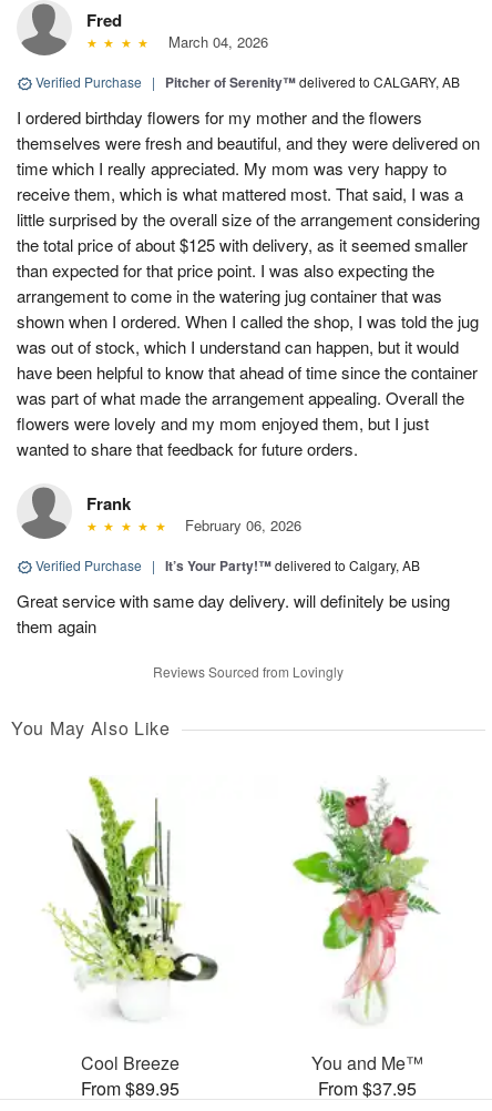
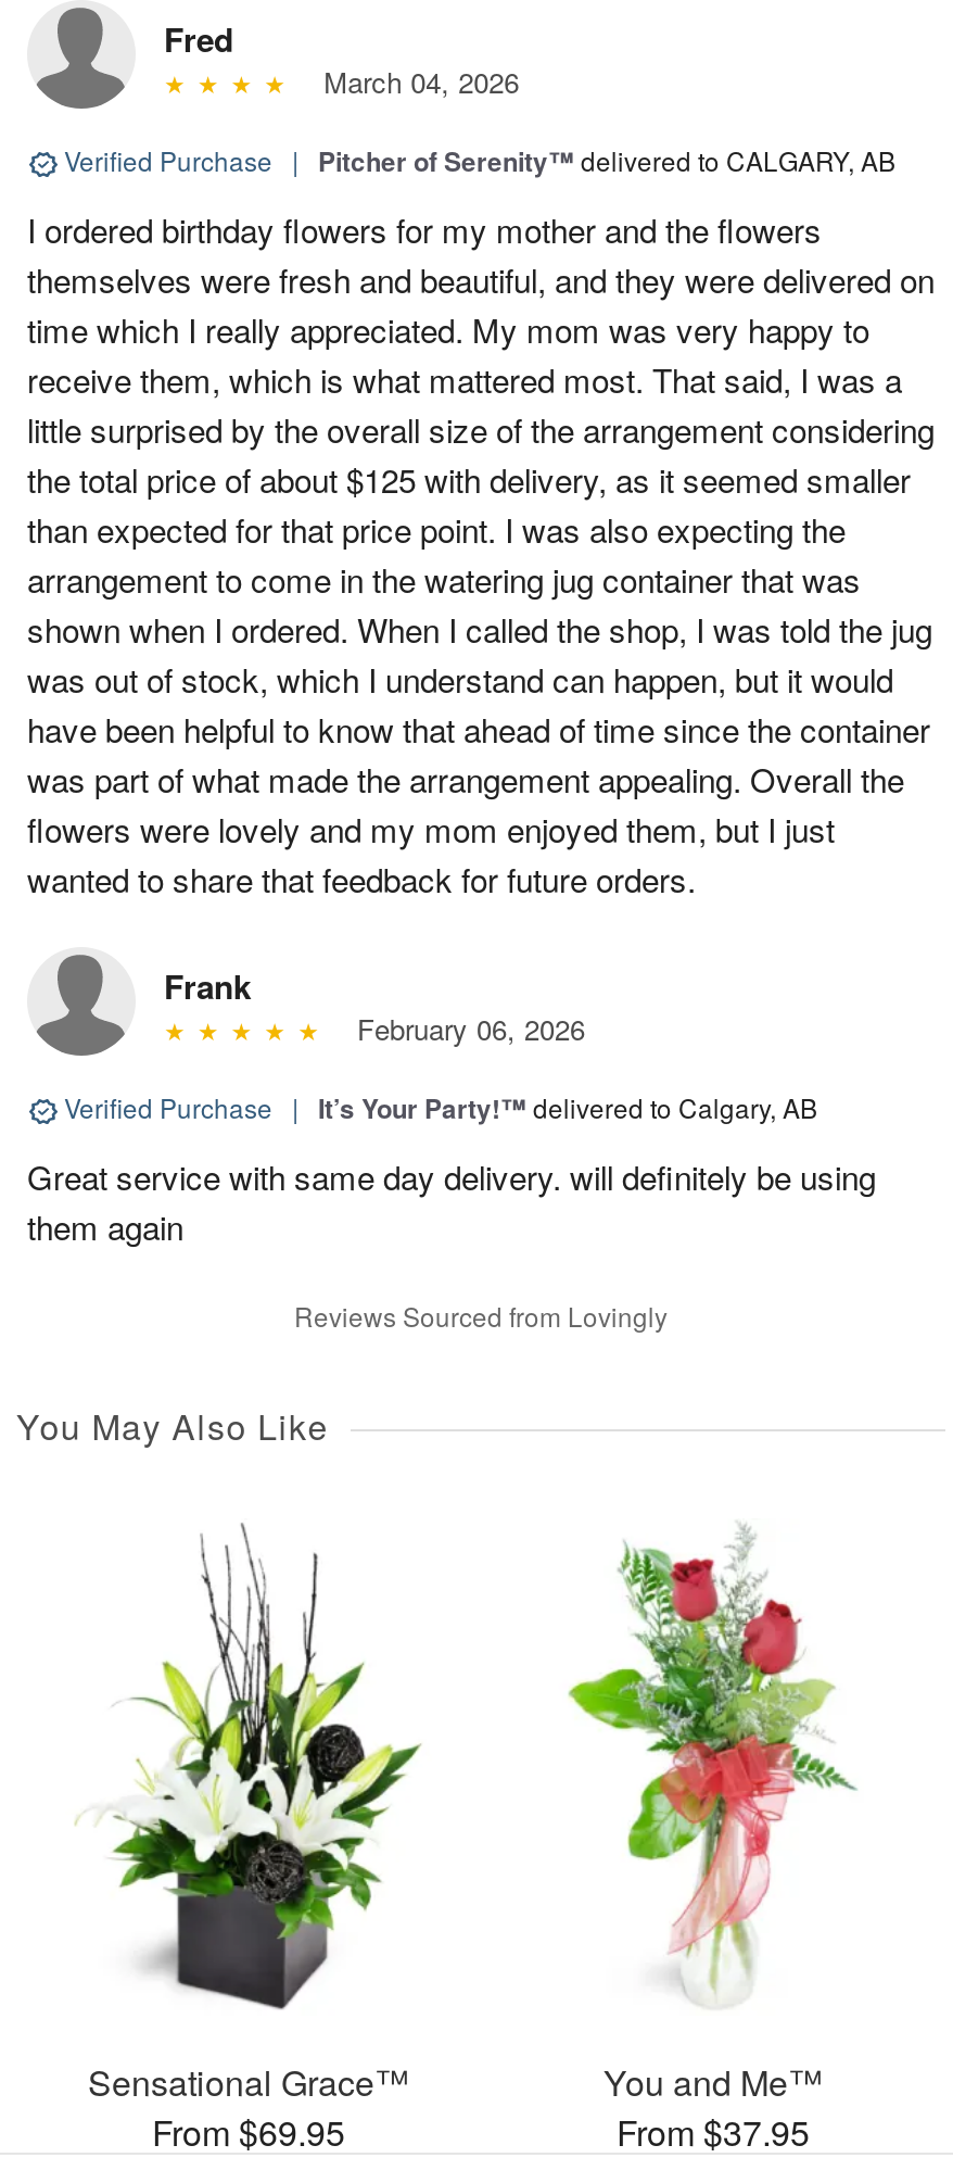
- [image]
- Cool Breeze
- From $89.95
+ [image]
+ Sensational Grace™
+ From $69.95
